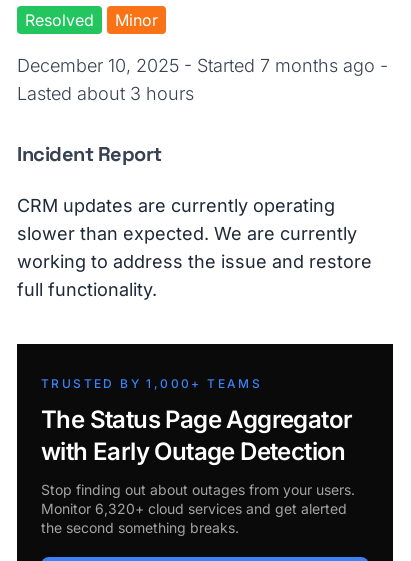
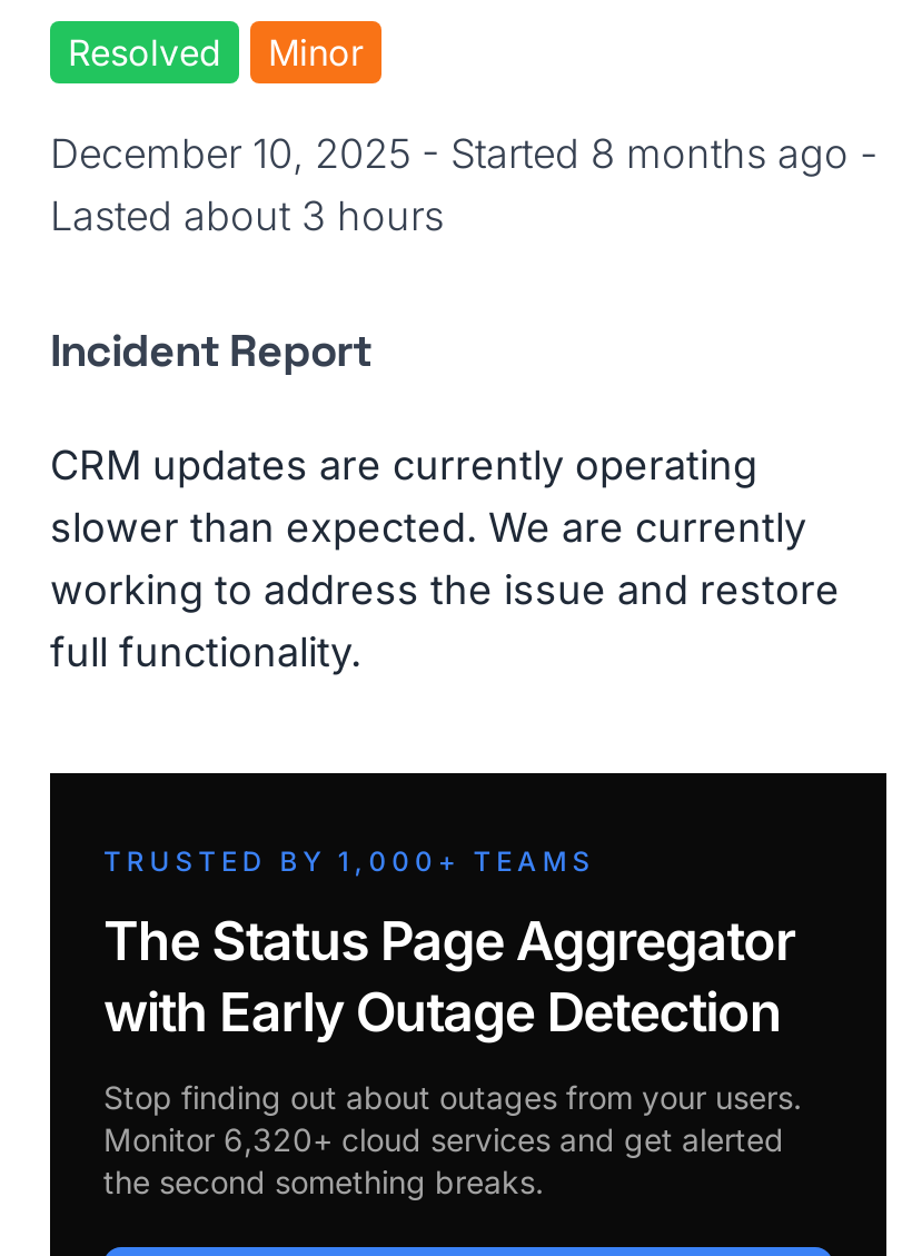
- December 10, 2025 - Started 7 months ago -
+ December 10, 2025 - Started 8 months ago -
